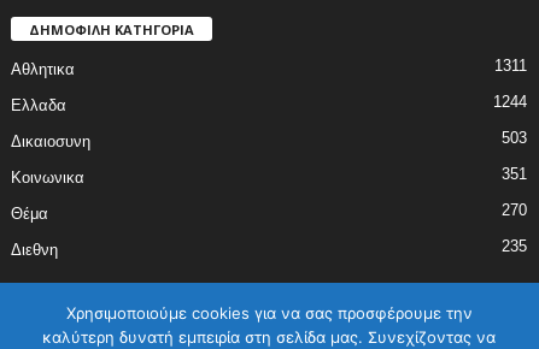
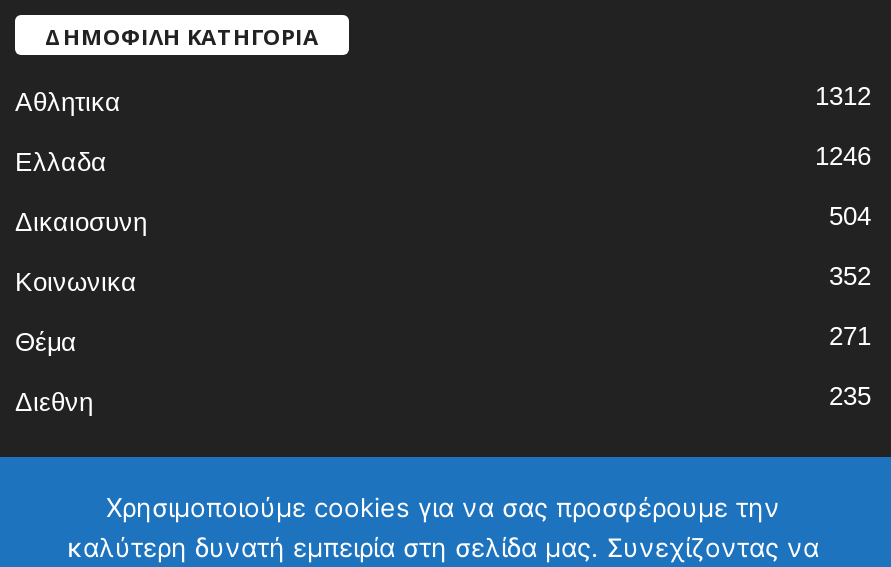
- 1311
+ 1312

- 1244
+ 1246

- 503
+ 504

- 351
+ 352

- 270
+ 271
